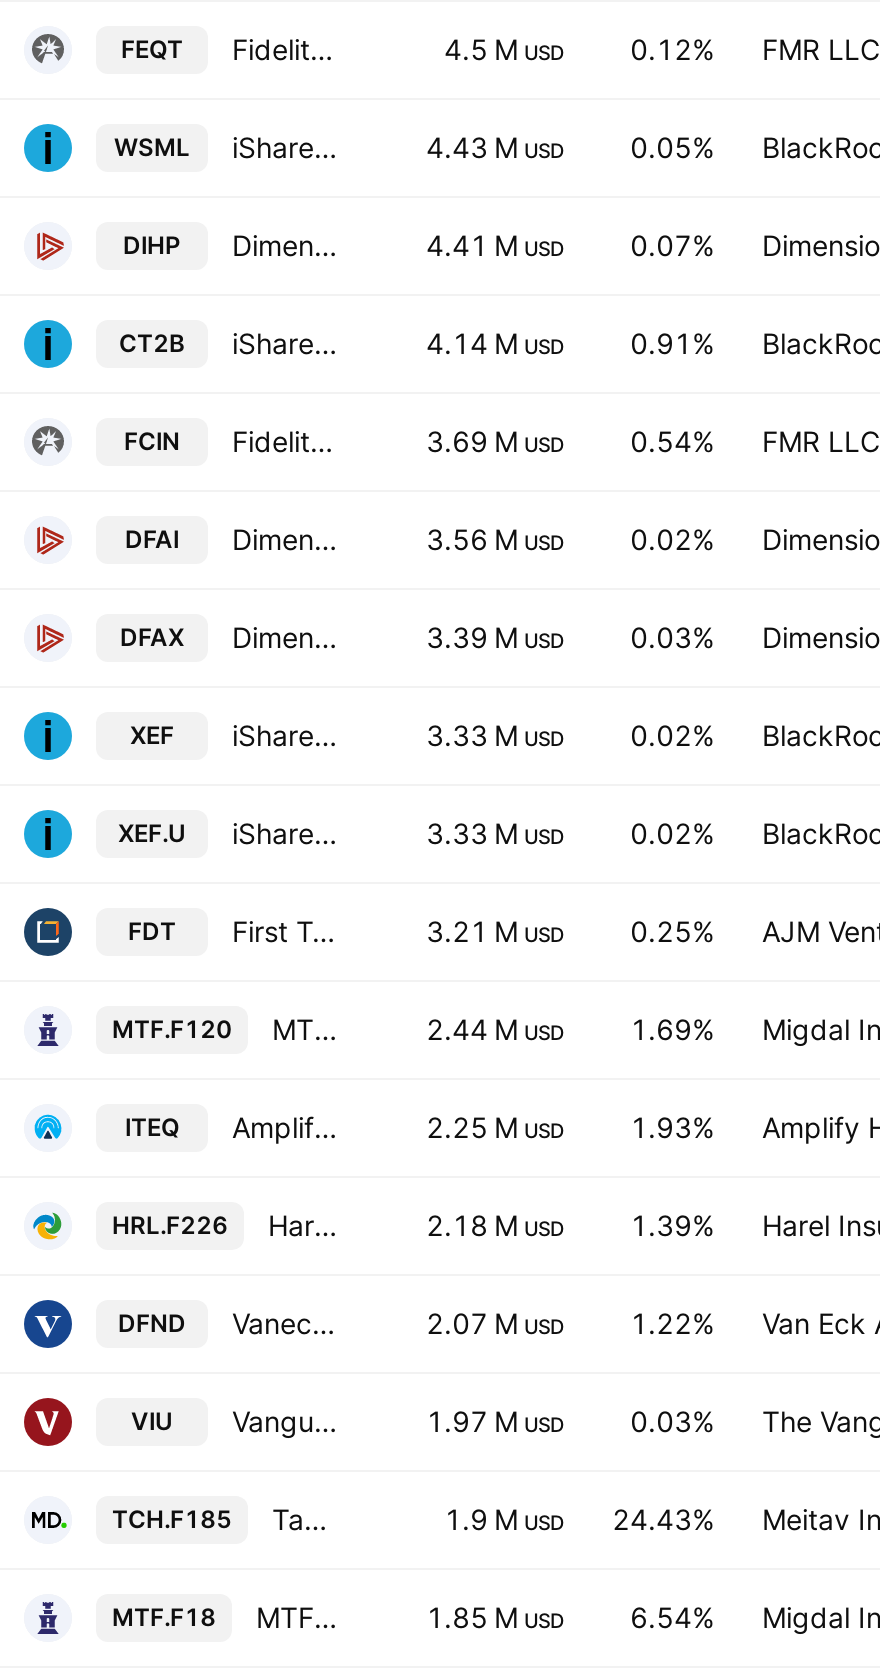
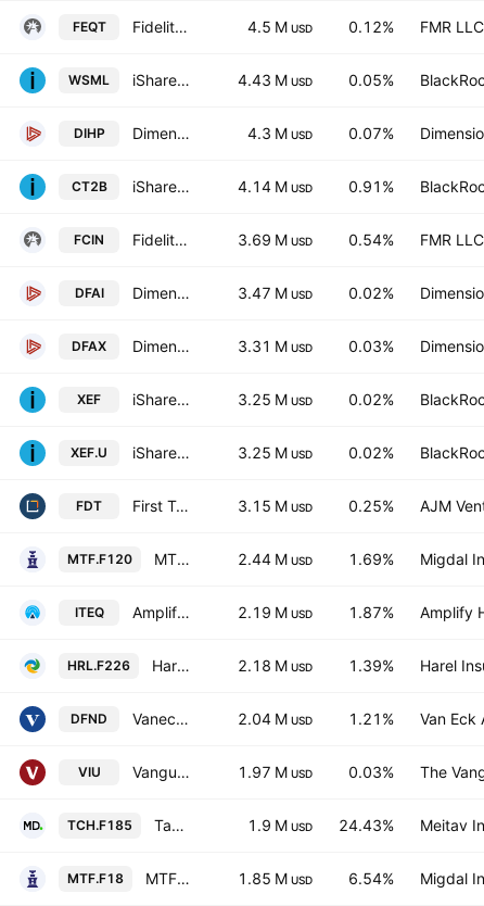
- 4.41 M USD
+ 4.3 M USD

- 3.56 M USD
+ 3.47 M USD

- 3.39 M USD
+ 3.31 M USD

- 3.33 M USD
+ 3.25 M USD

- 3.33 M USD
+ 3.25 M USD

- 3.21 M USD
+ 3.15 M USD

- 2.25 M USD
+ 2.19 M USD

- 1.93%
+ 1.87%

- 2.07 M USD
+ 2.04 M USD

- 1.22%
+ 1.21%
